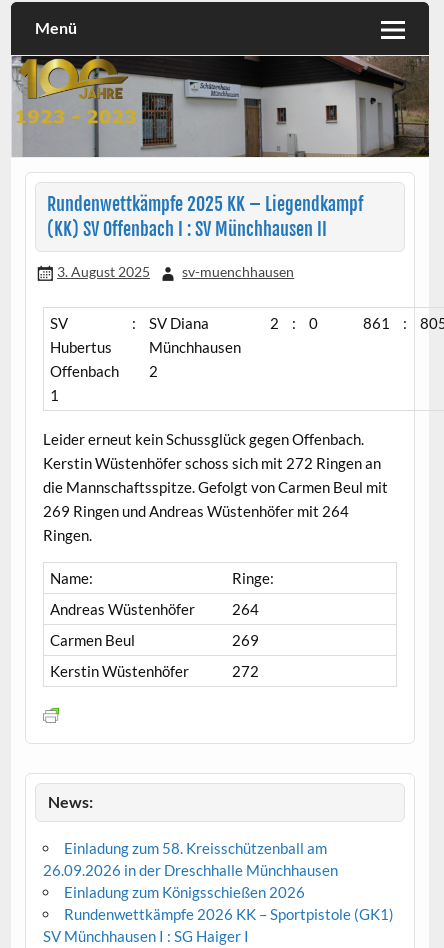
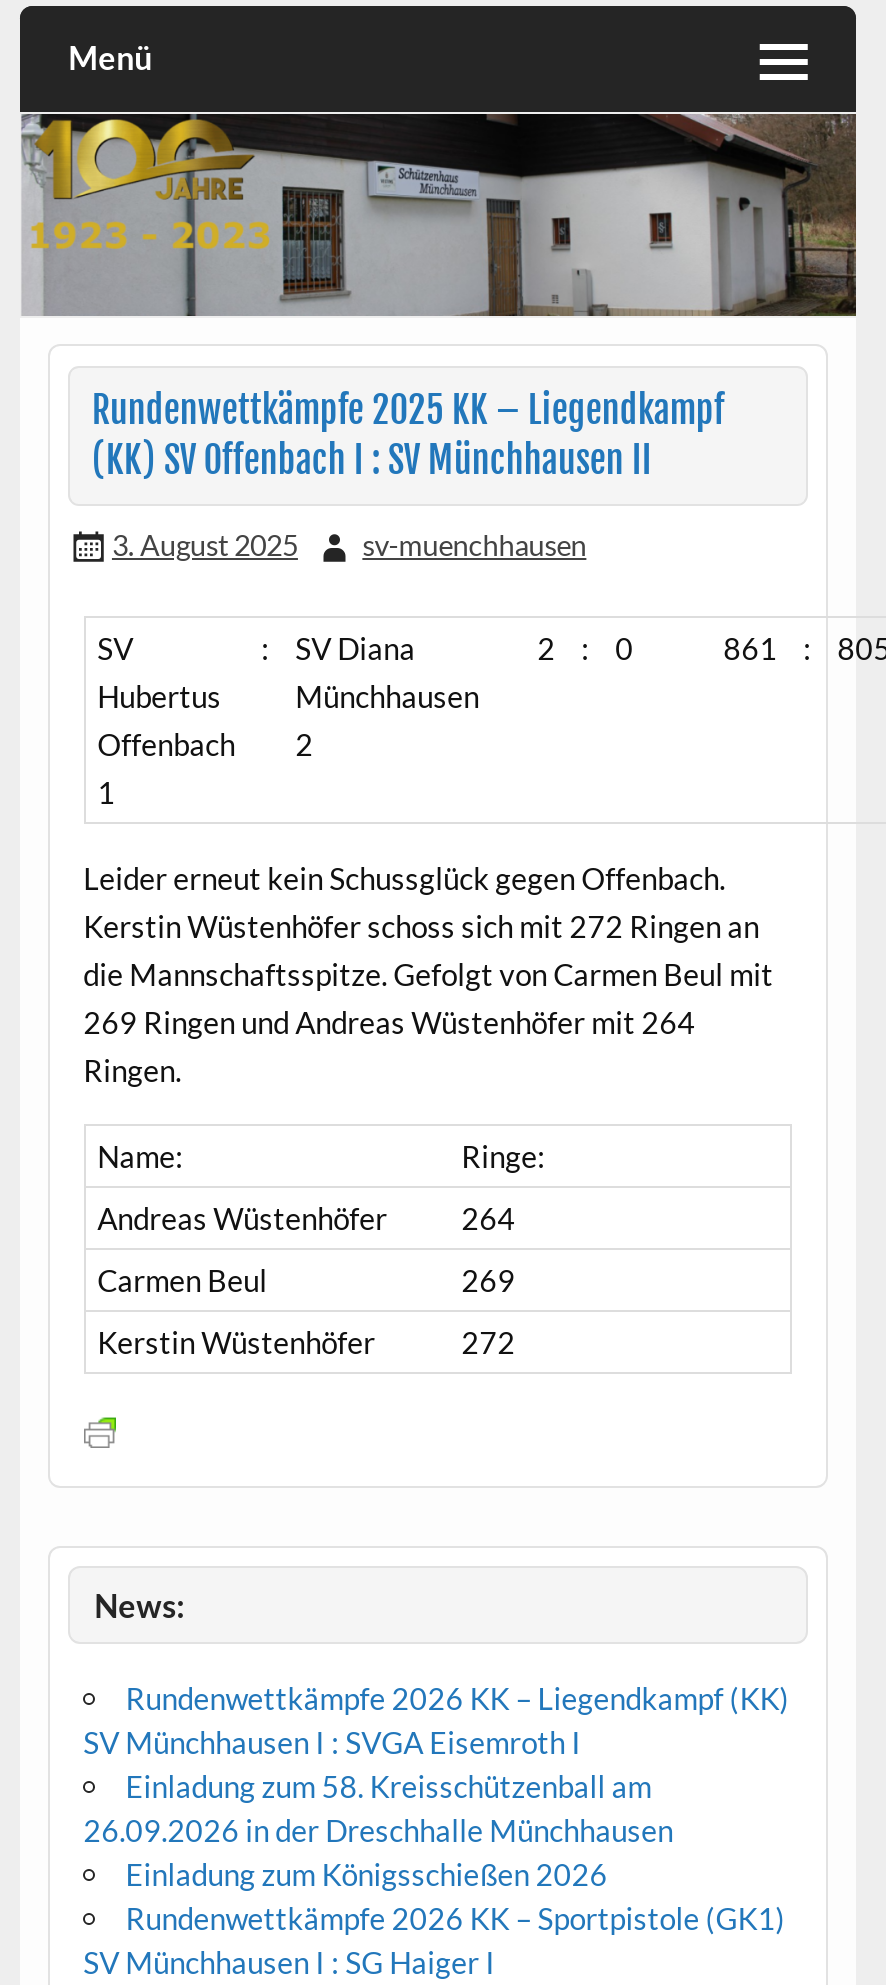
+ Rundenwettkämpfe 2026 KK – Liegendkampf (KK)
+ SV Münchhausen I : SVGA Eisemroth I
